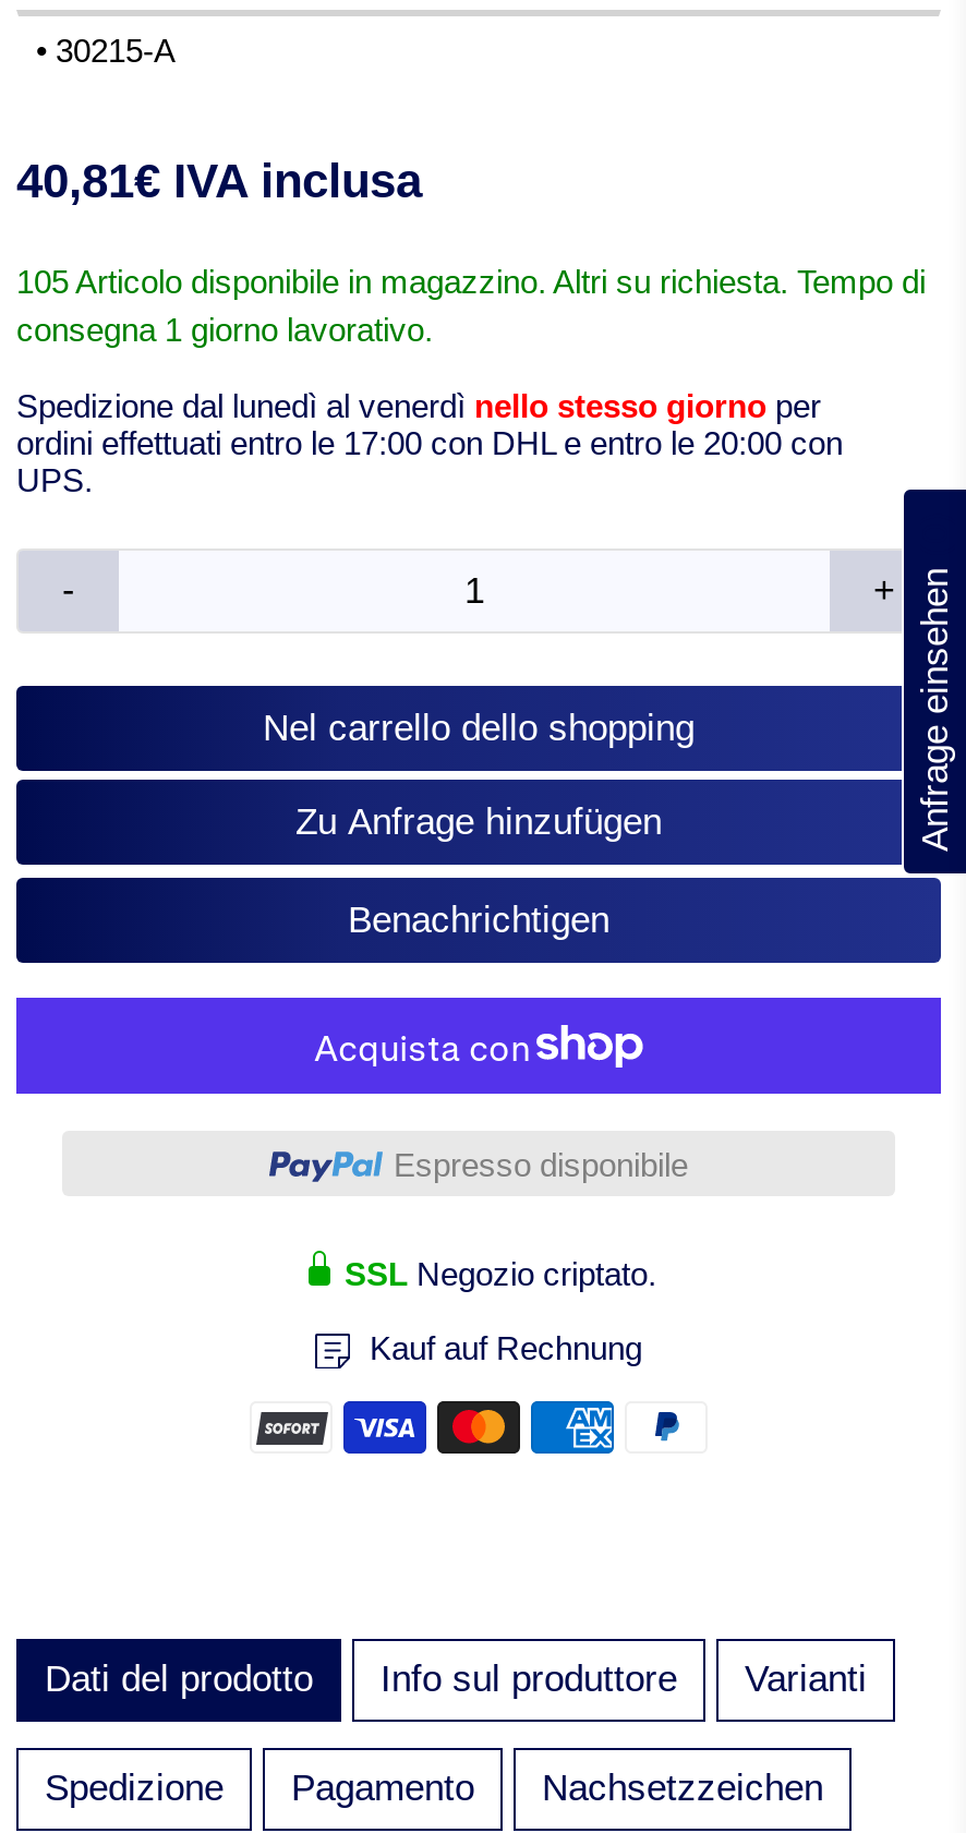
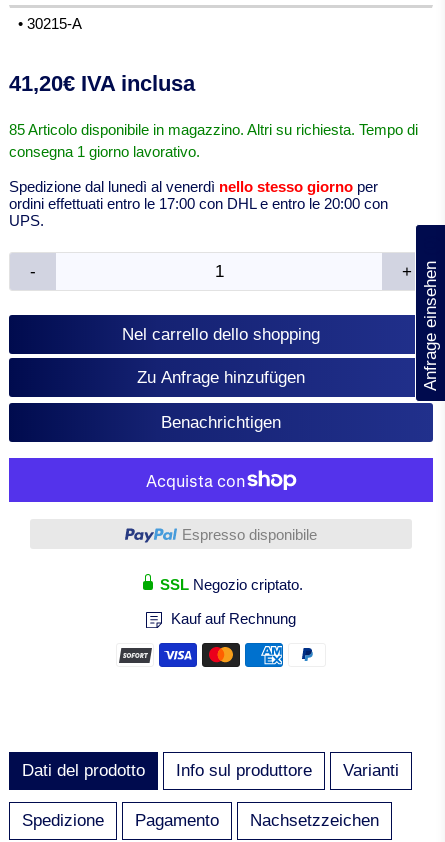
- 40,81€ IVA inclusa
+ 41,20€ IVA inclusa

- 105 Articolo disponibile in magazzino. Altri su richiesta. Tempo di
+ 85 Articolo disponibile in magazzino. Altri su richiesta. Tempo di
